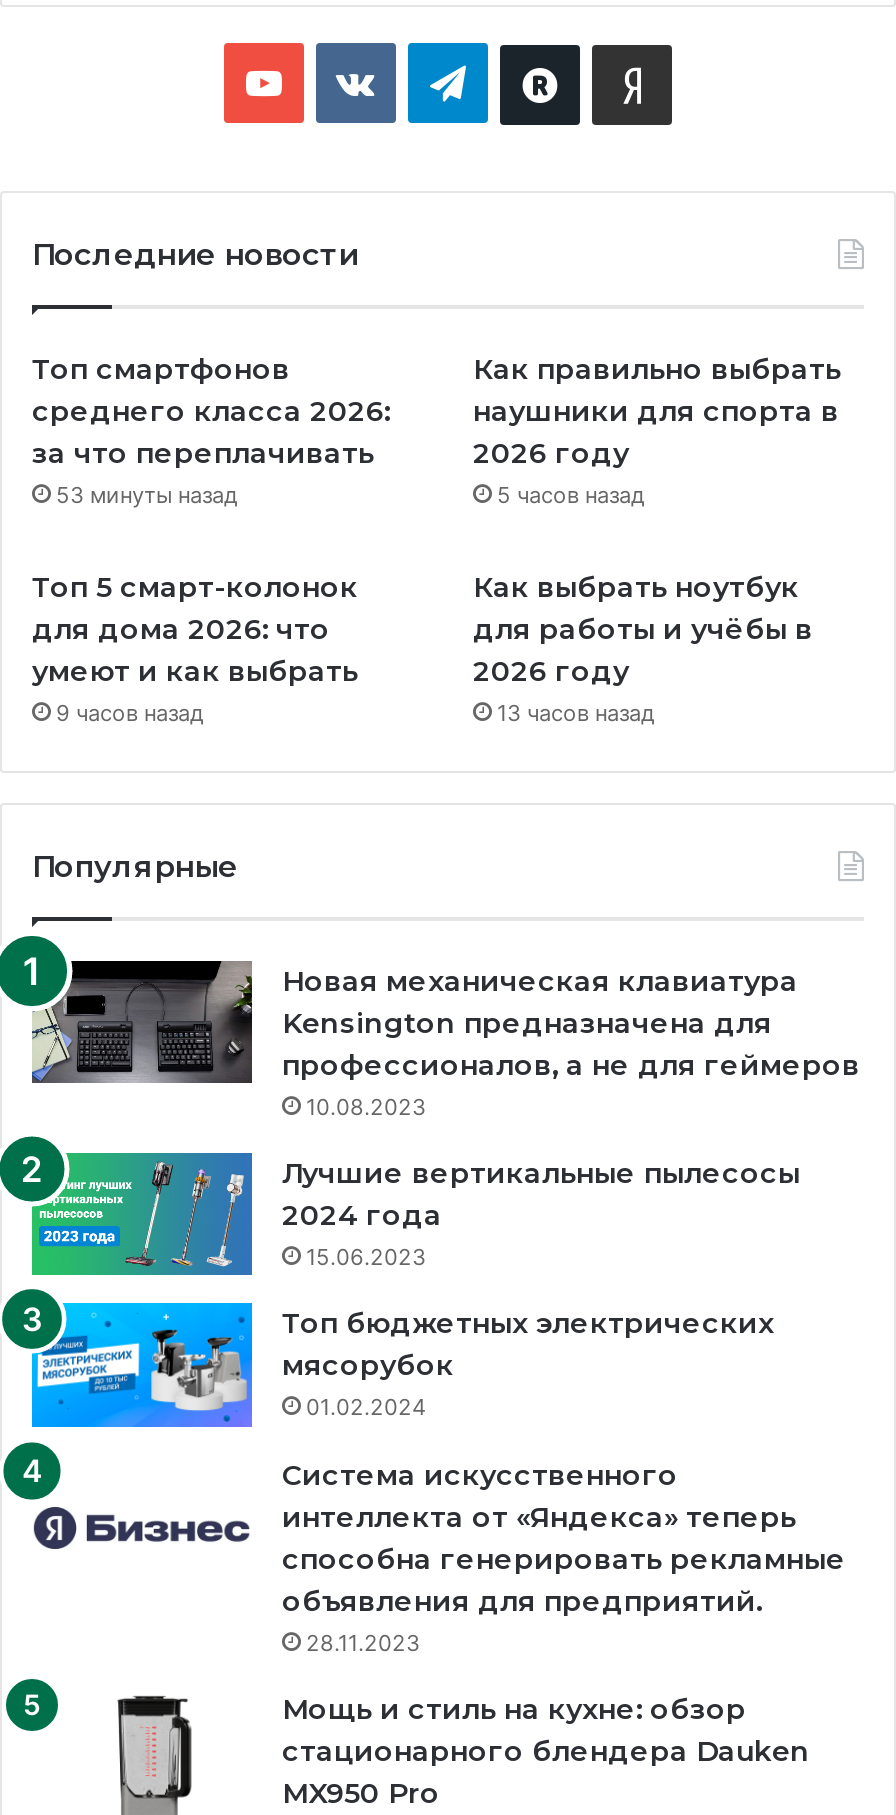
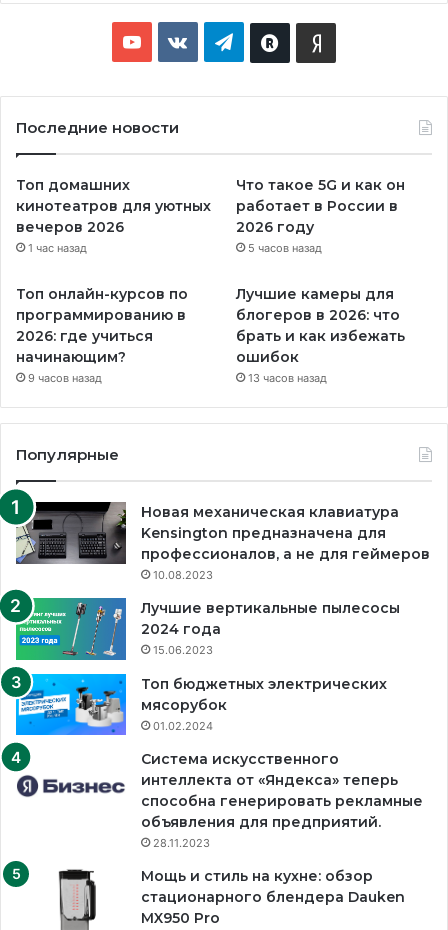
- Топ смартфонов
- среднего класса 2026:
- за что переплачивать
- 53 минуты назад
+ Топ домашних
+ кинотеатров для уютных
+ вечеров 2026
+ 1 час назад

- Как правильно выбрать
- наушники для спорта в
+ Что такое 5G и как он
+ работает в России в

- Топ 5 смарт-колонок
- для дома 2026: что
- умеют и как выбрать
+ Топ онлайн-курсов по
+ программированию в
+ 2026: где учиться
+ начинающим?

- Как выбрать ноутбук
- для работы и учёбы в
- 2026 году
+ Лучшие камеры для
+ блогеров в 2026: что
+ брать и как избежать
+ ошибок
